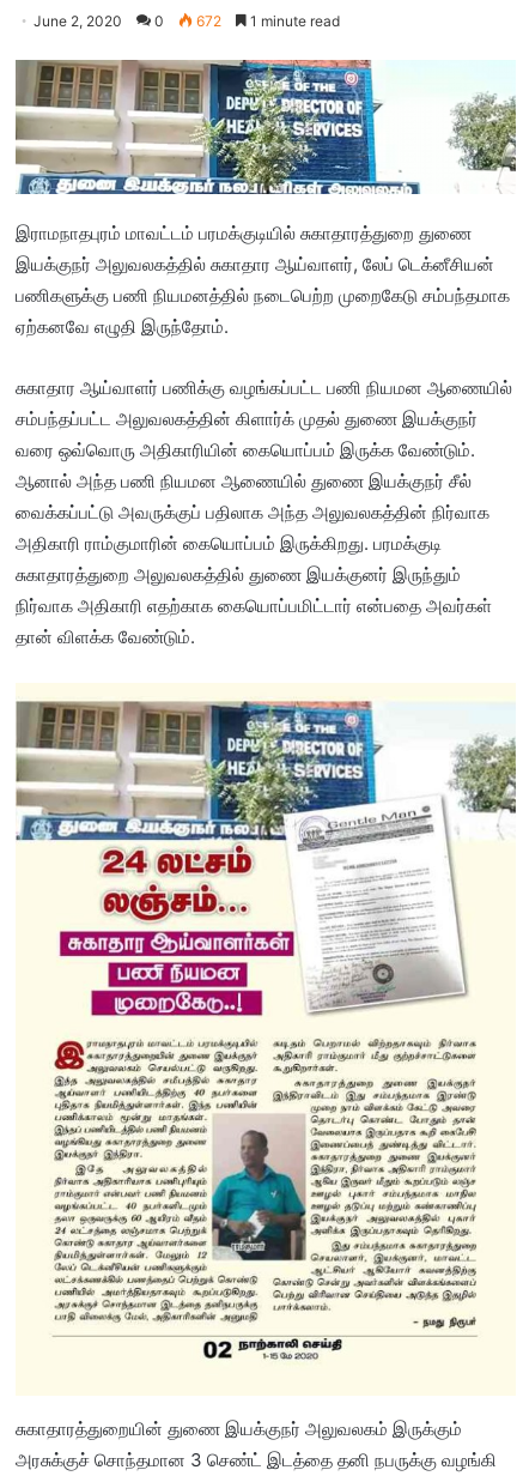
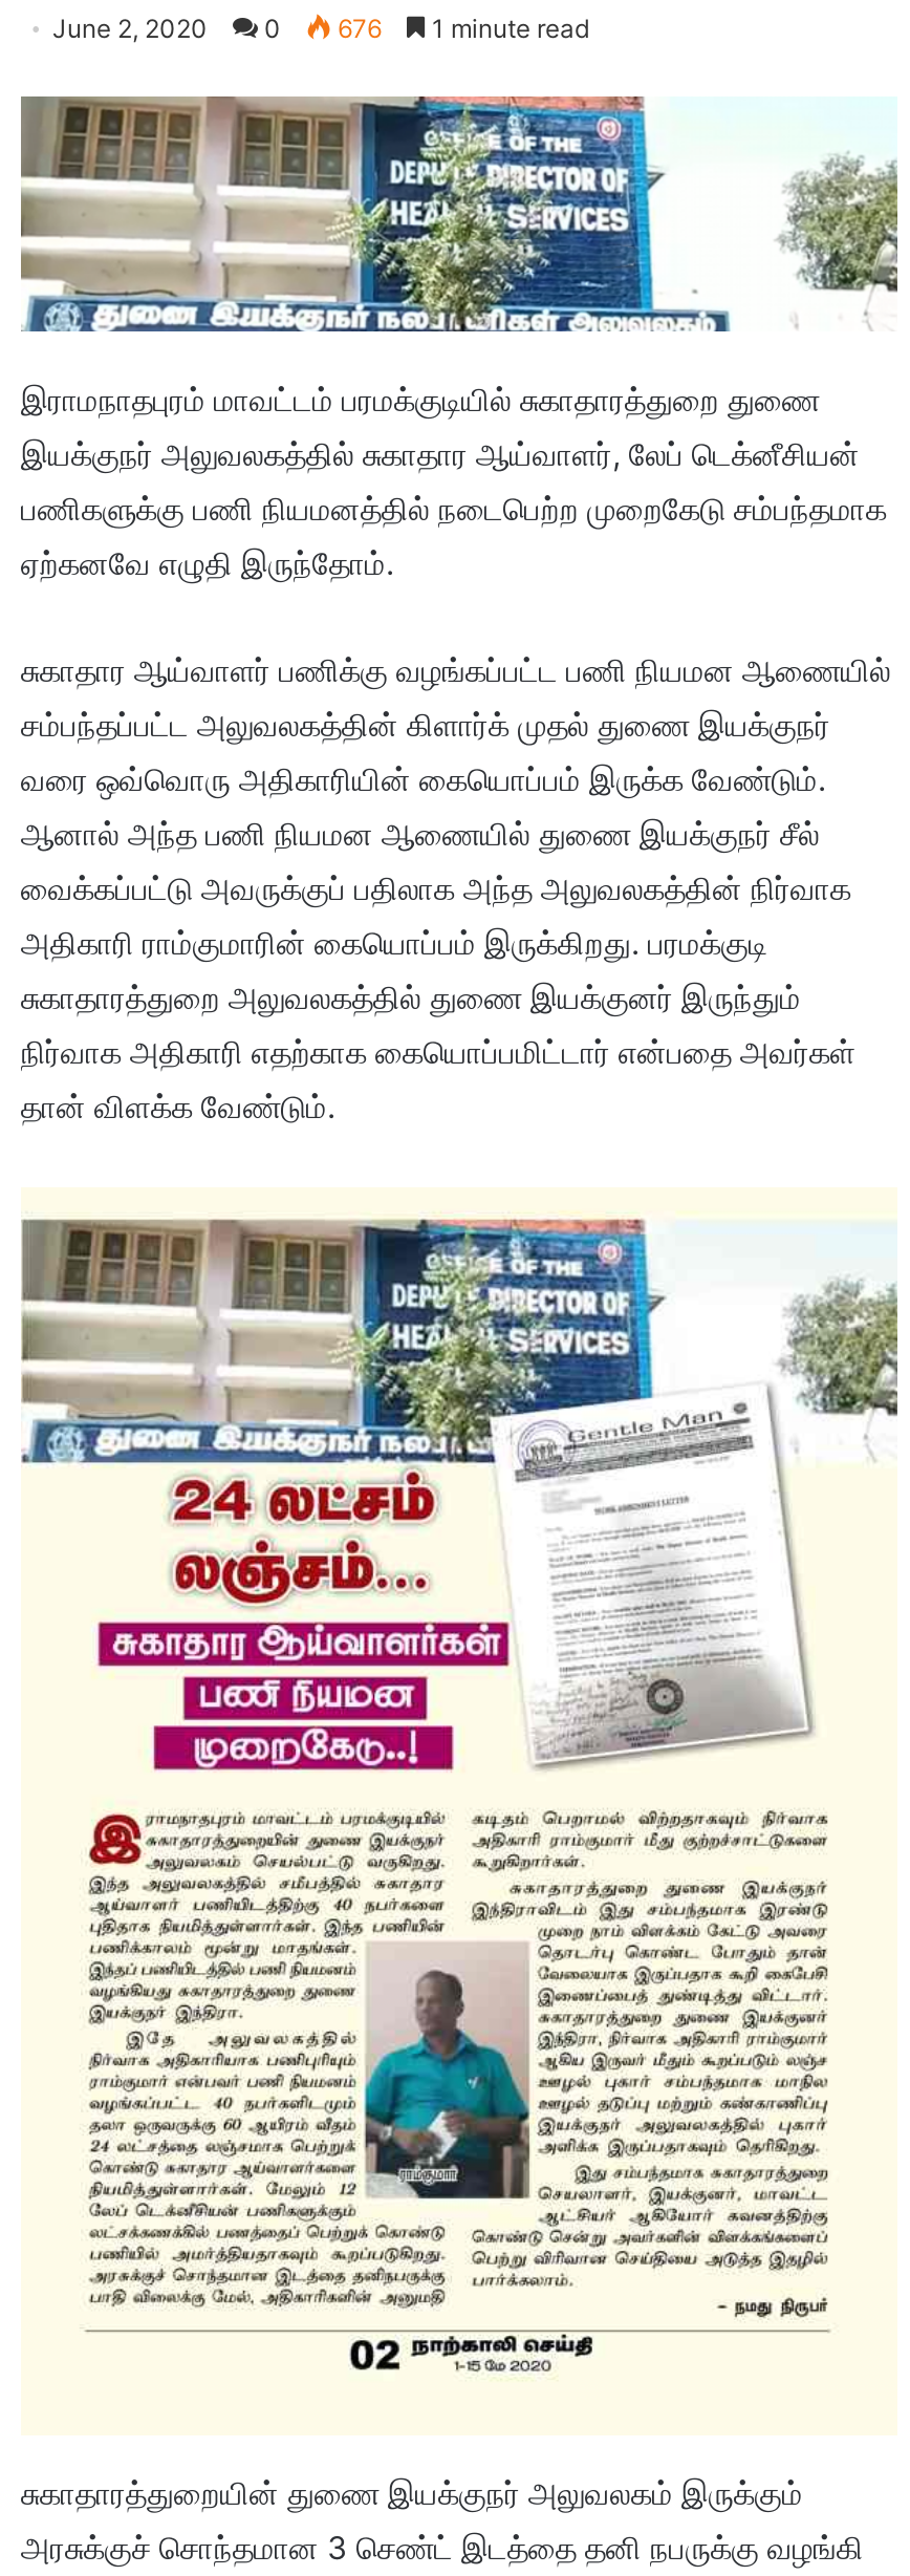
- June 2, 2020 0 672 1 minute read
+ June 2, 2020 0 676 1 minute read
